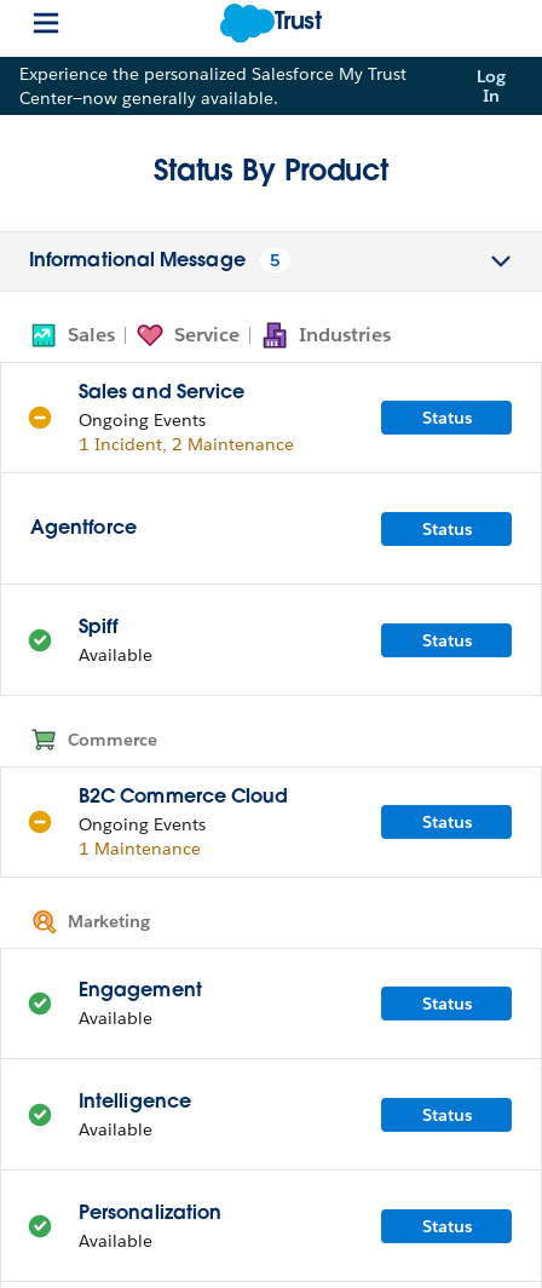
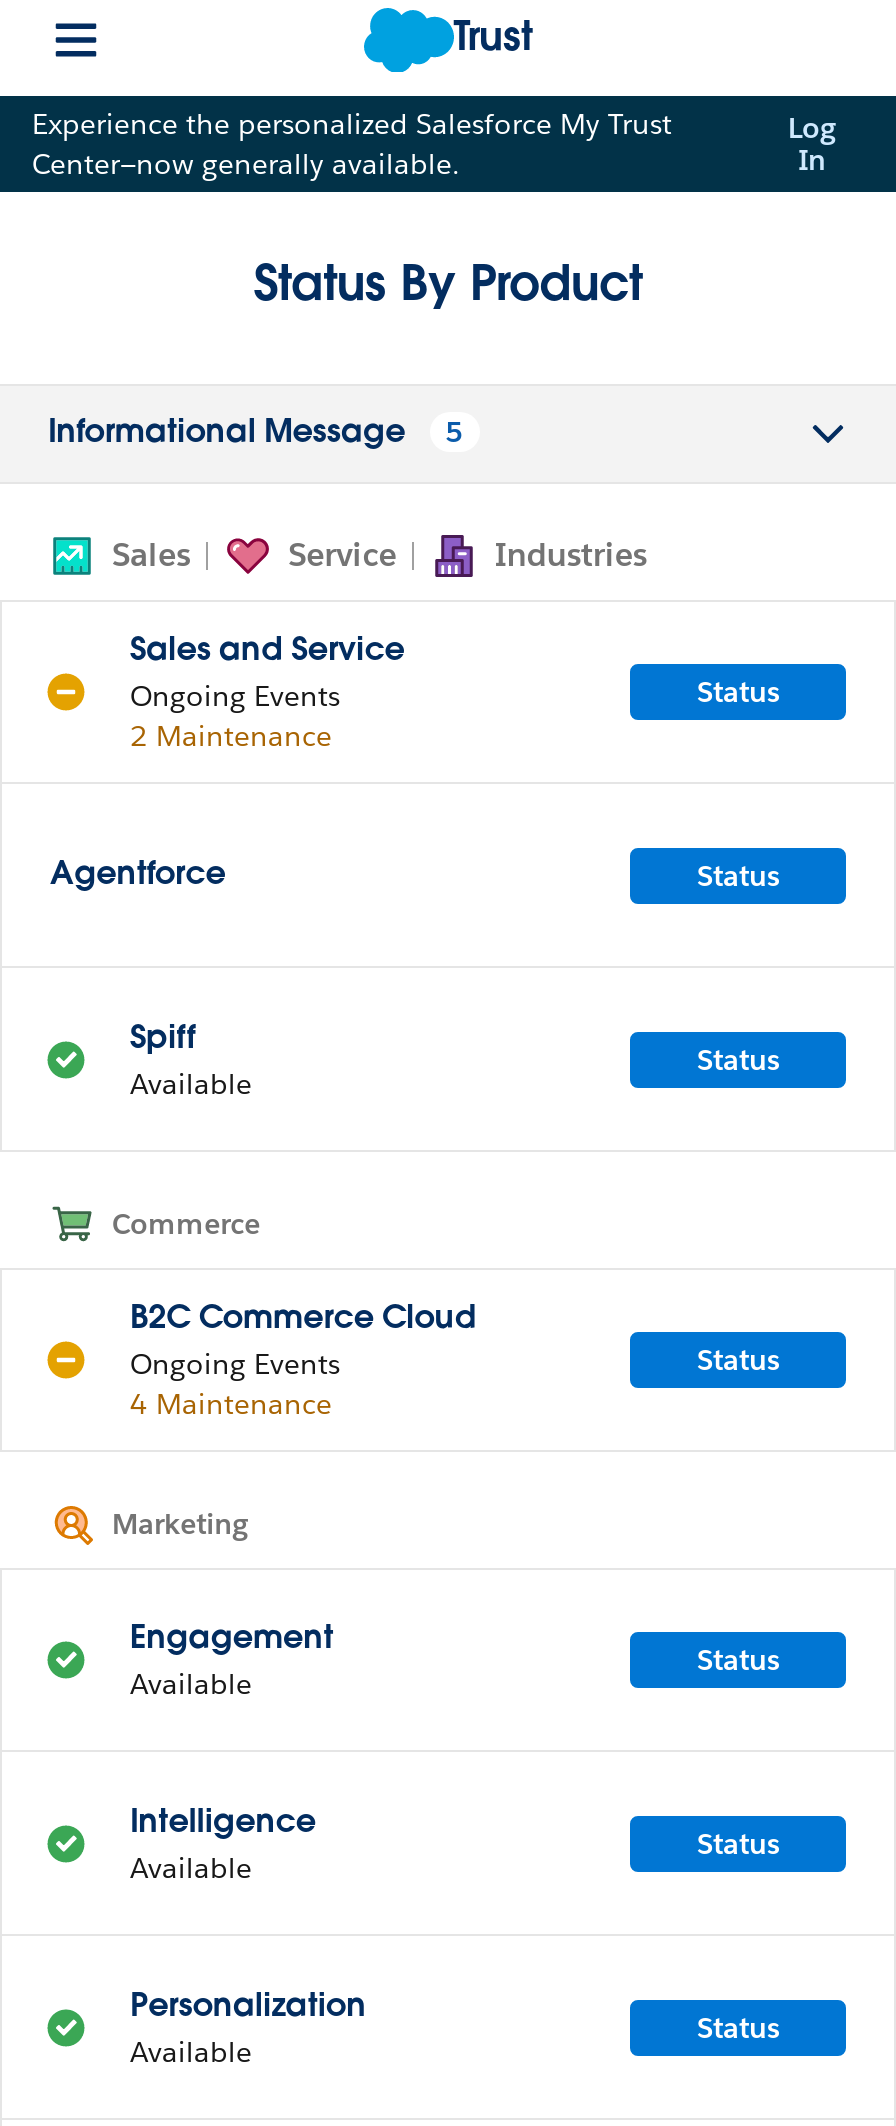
- 1 Incident, 2 Maintenance
+ 2 Maintenance

- 1 Maintenance
+ 4 Maintenance
